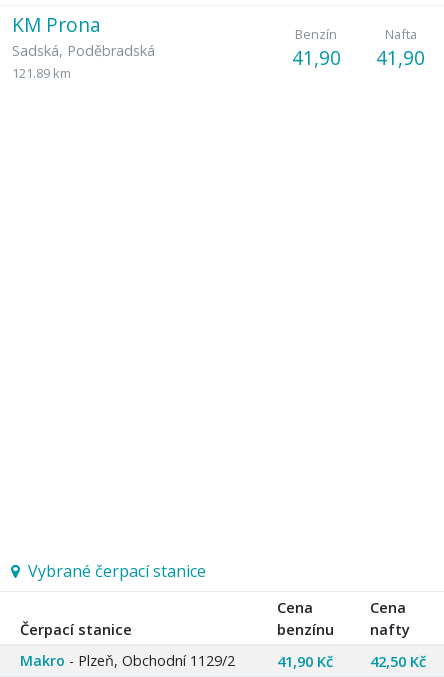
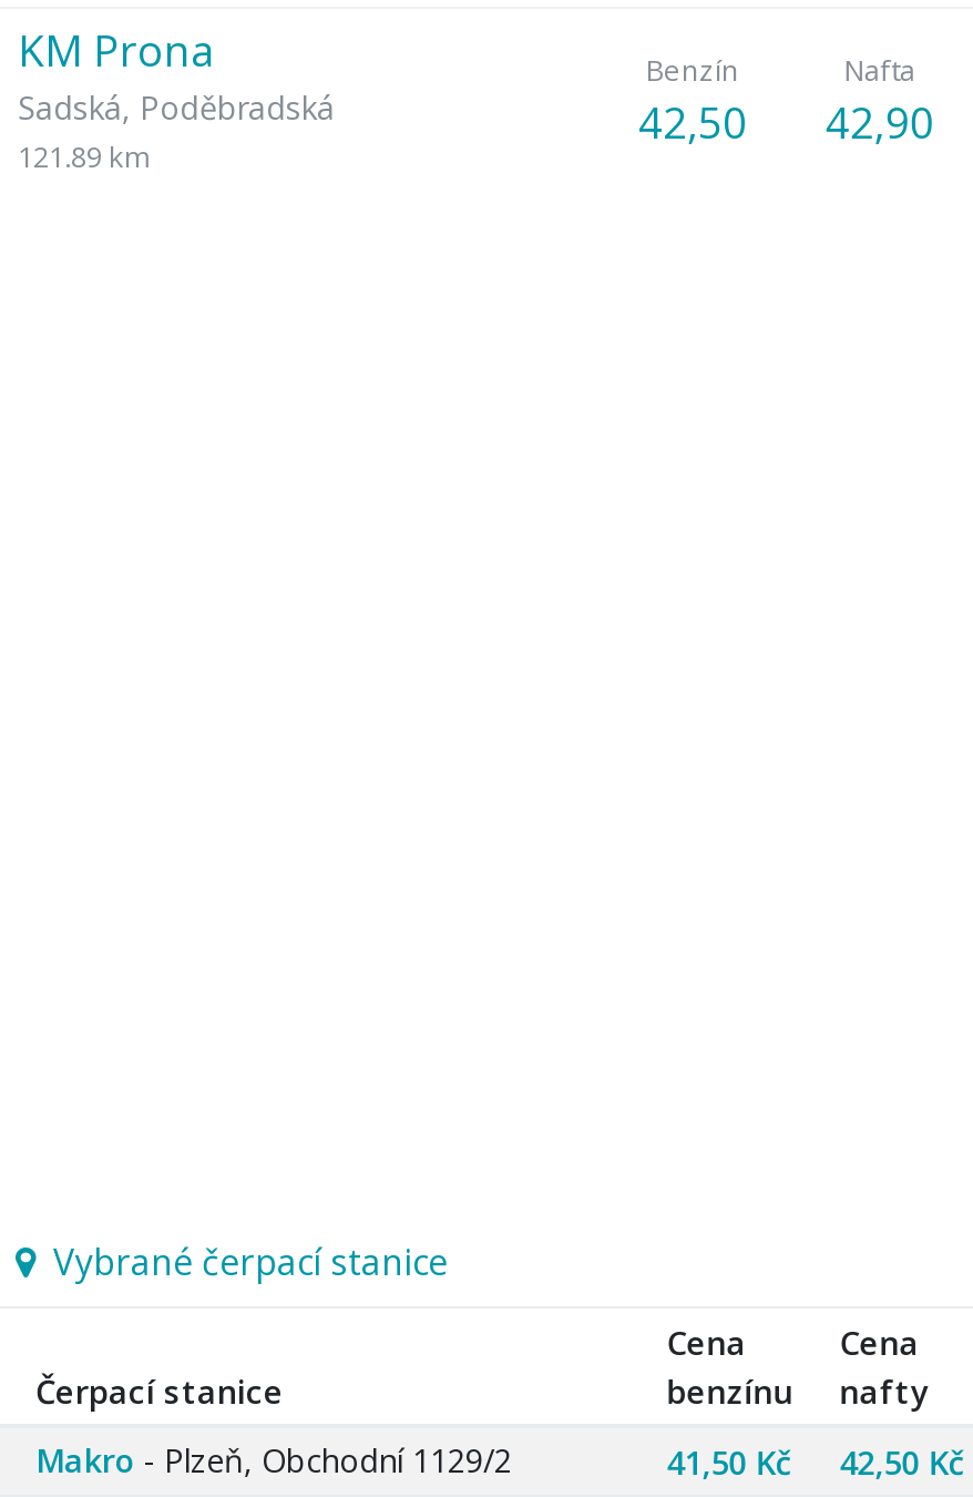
- 41,90
+ 42,50

- 41,90
+ 42,90

- 41,90 Kč 42,50 Kč
+ 41,50 Kč 42,50 Kč
